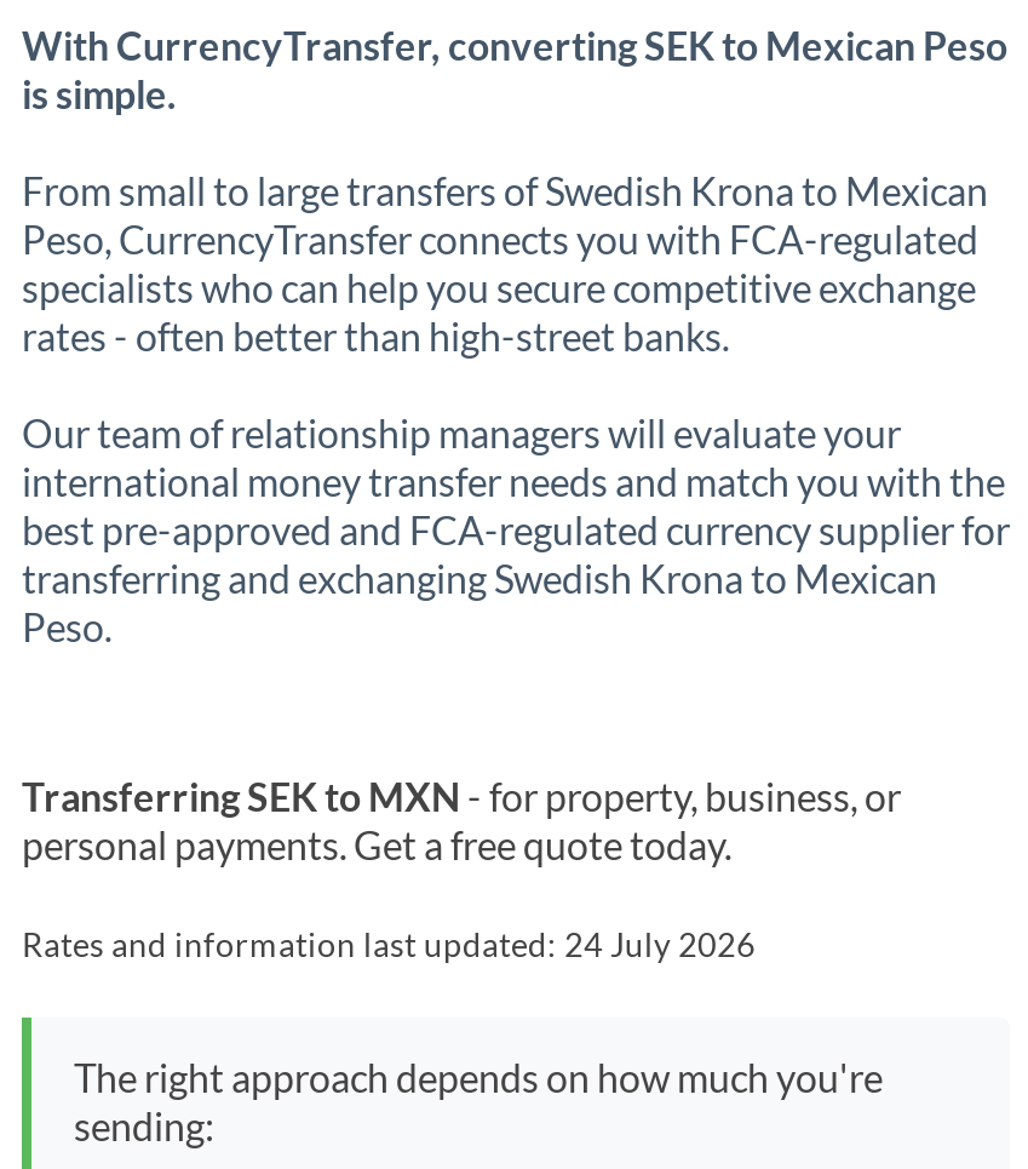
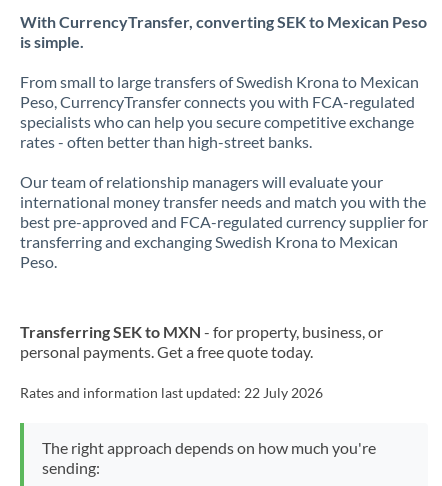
- Rates and information last updated: 24 July 2026
+ Rates and information last updated: 22 July 2026
